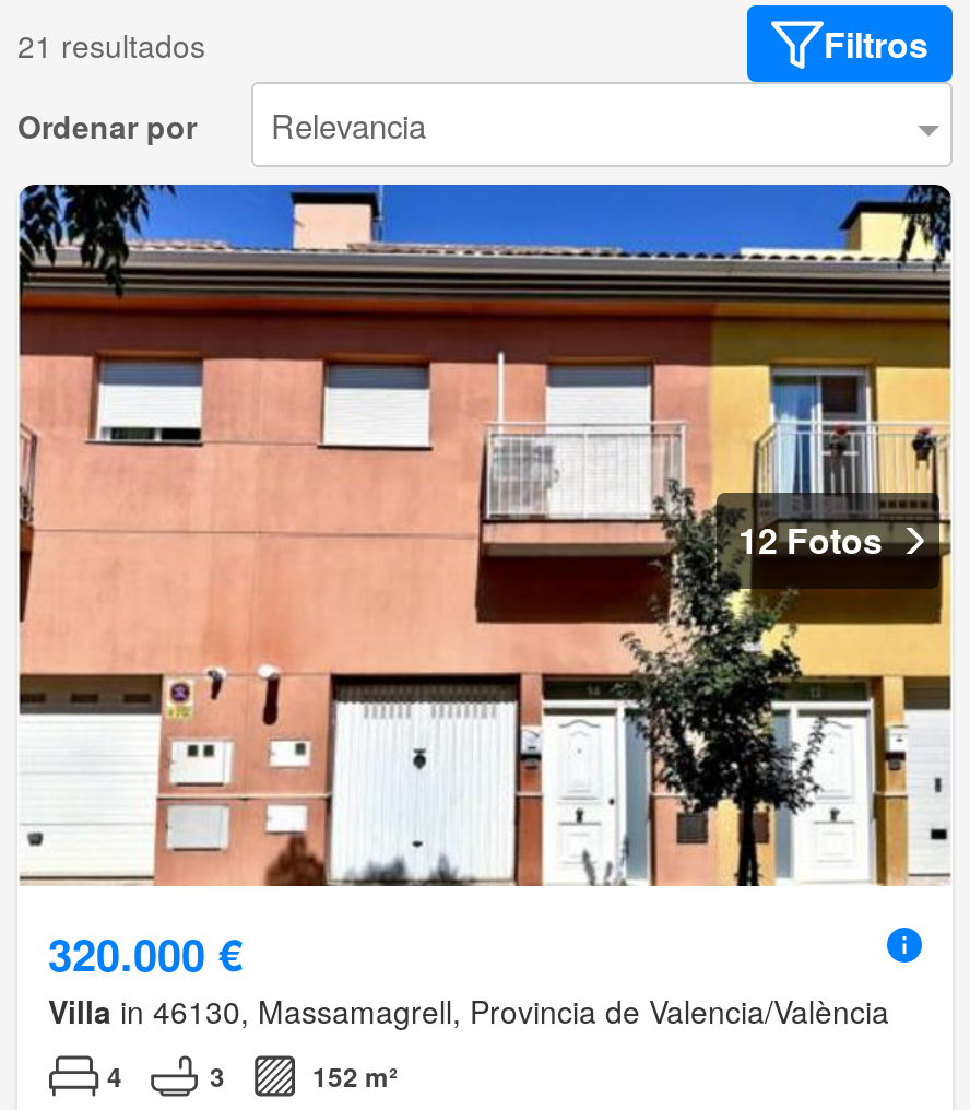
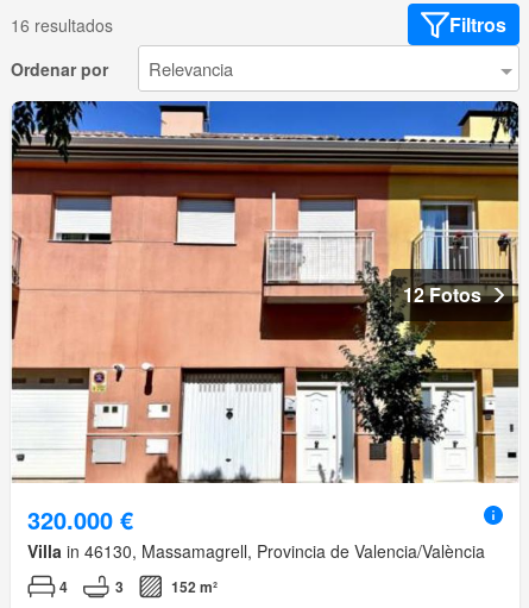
- 21 resultados
+ 16 resultados
